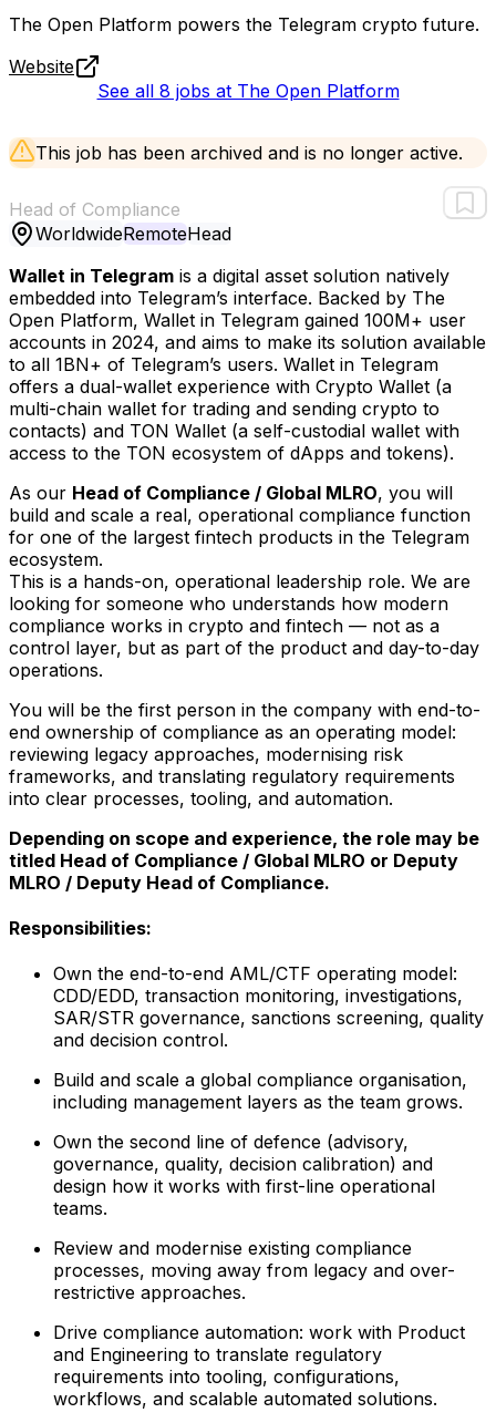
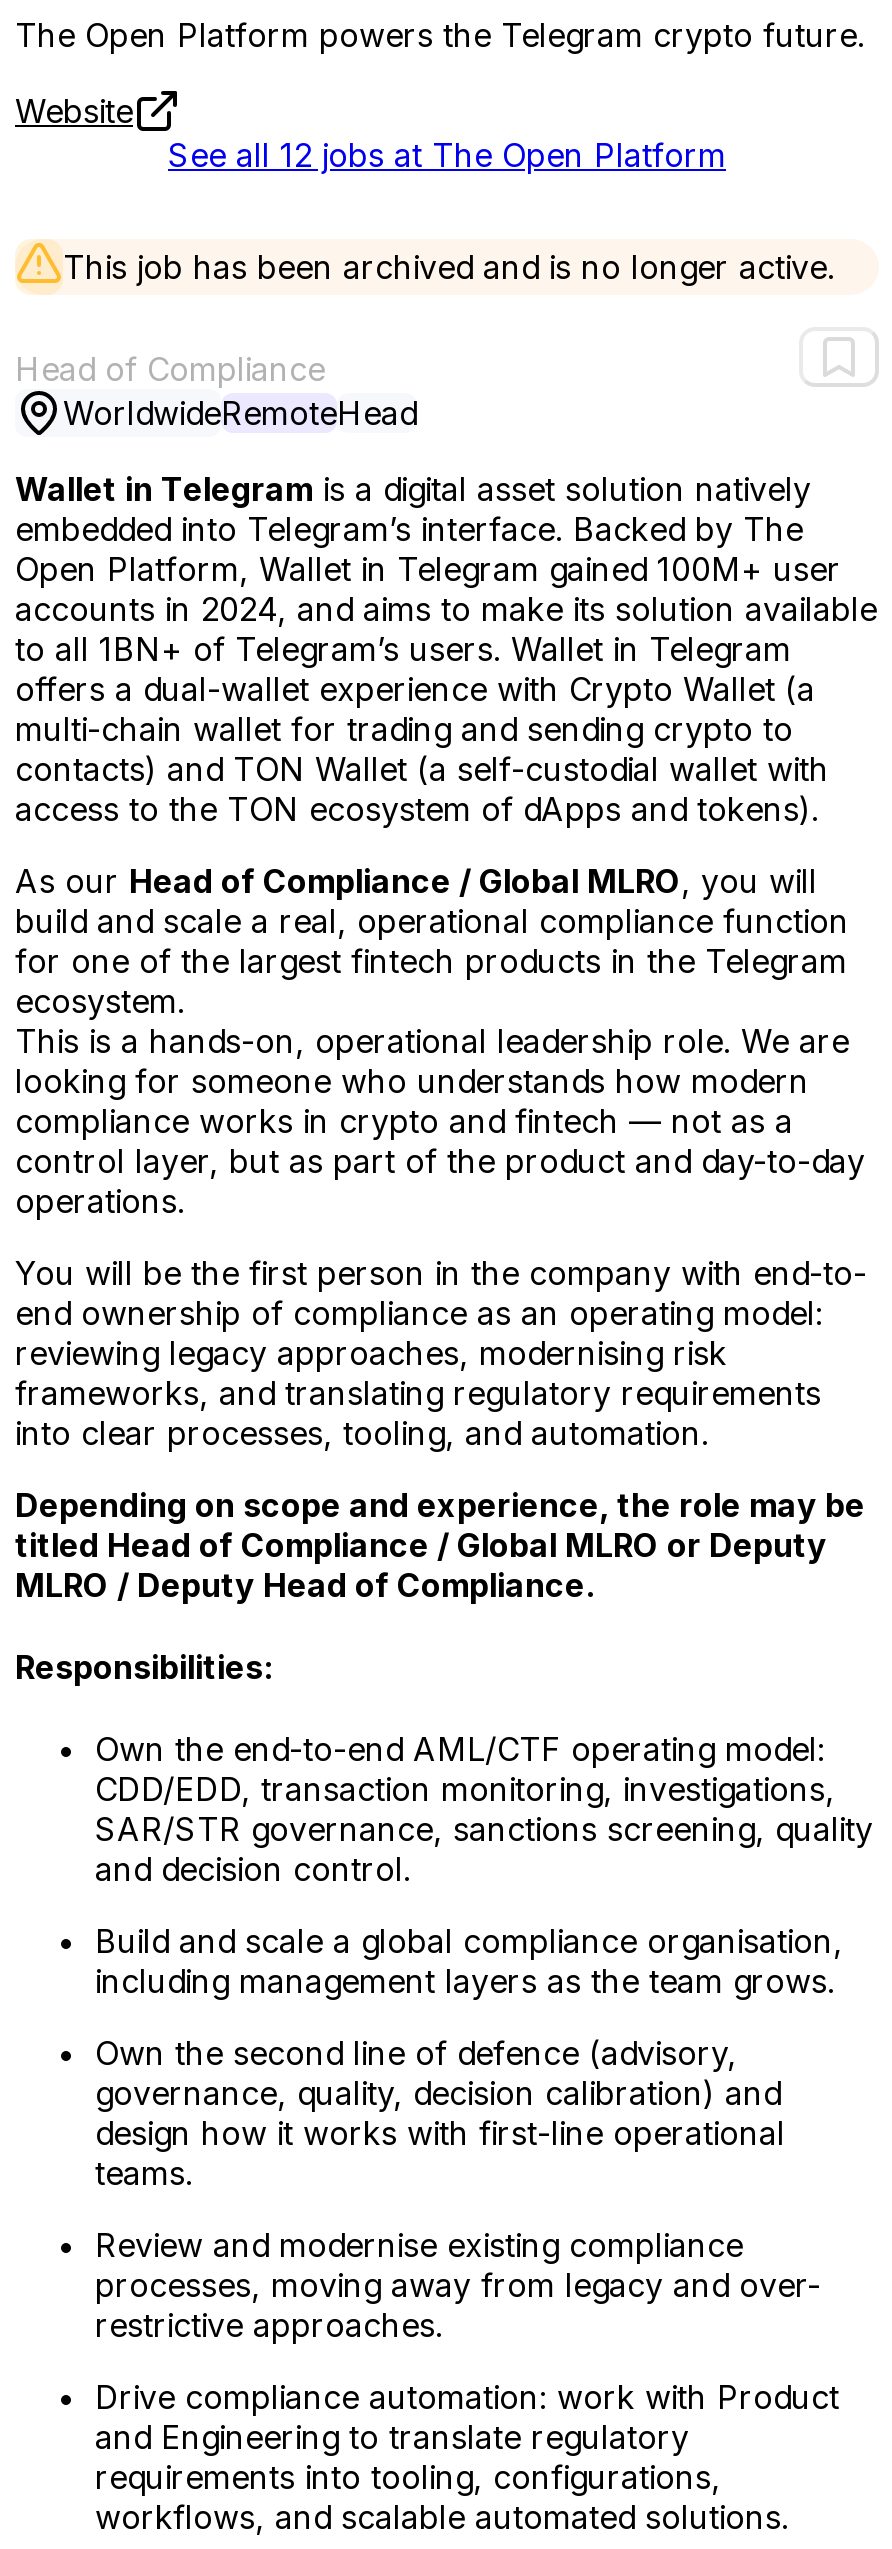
- See all 8 jobs at The Open Platform
+ See all 12 jobs at The Open Platform
